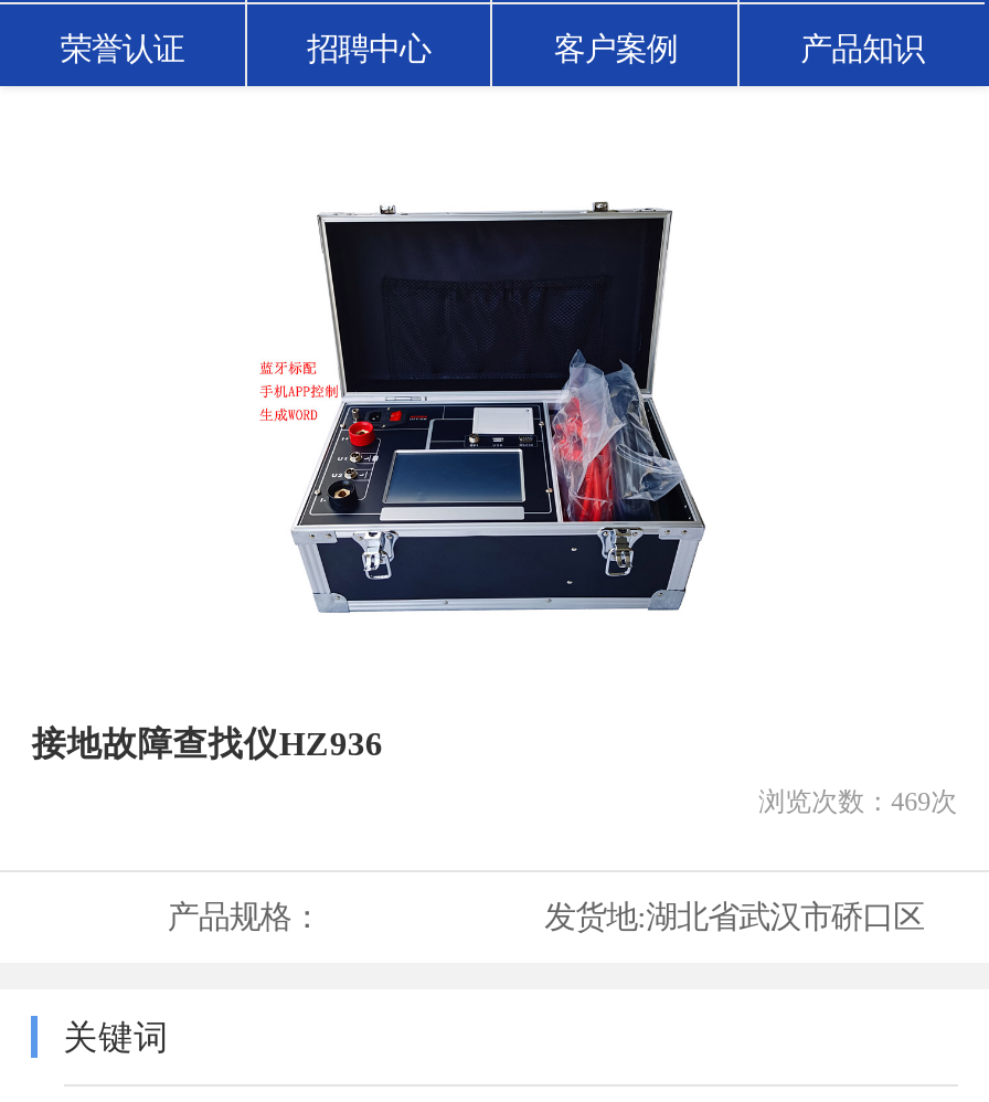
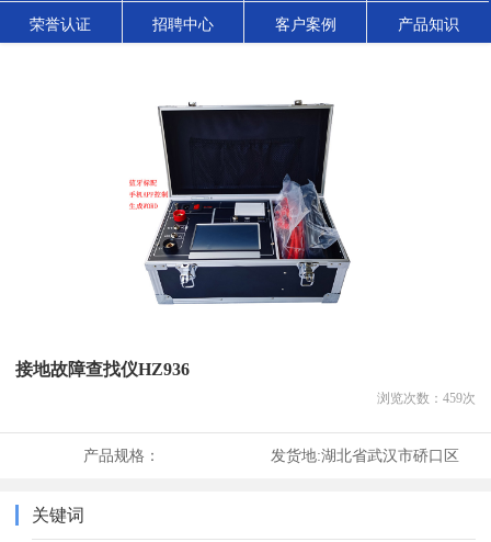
- 浏览次数：469次
+ 浏览次数：459次
